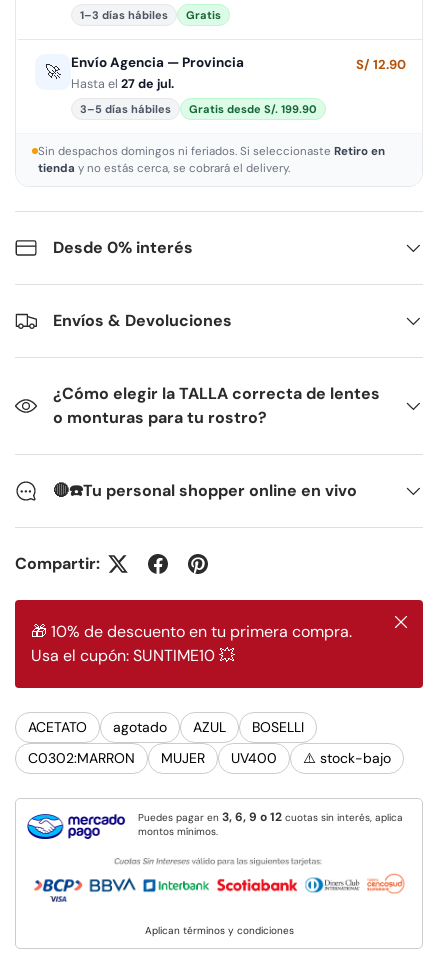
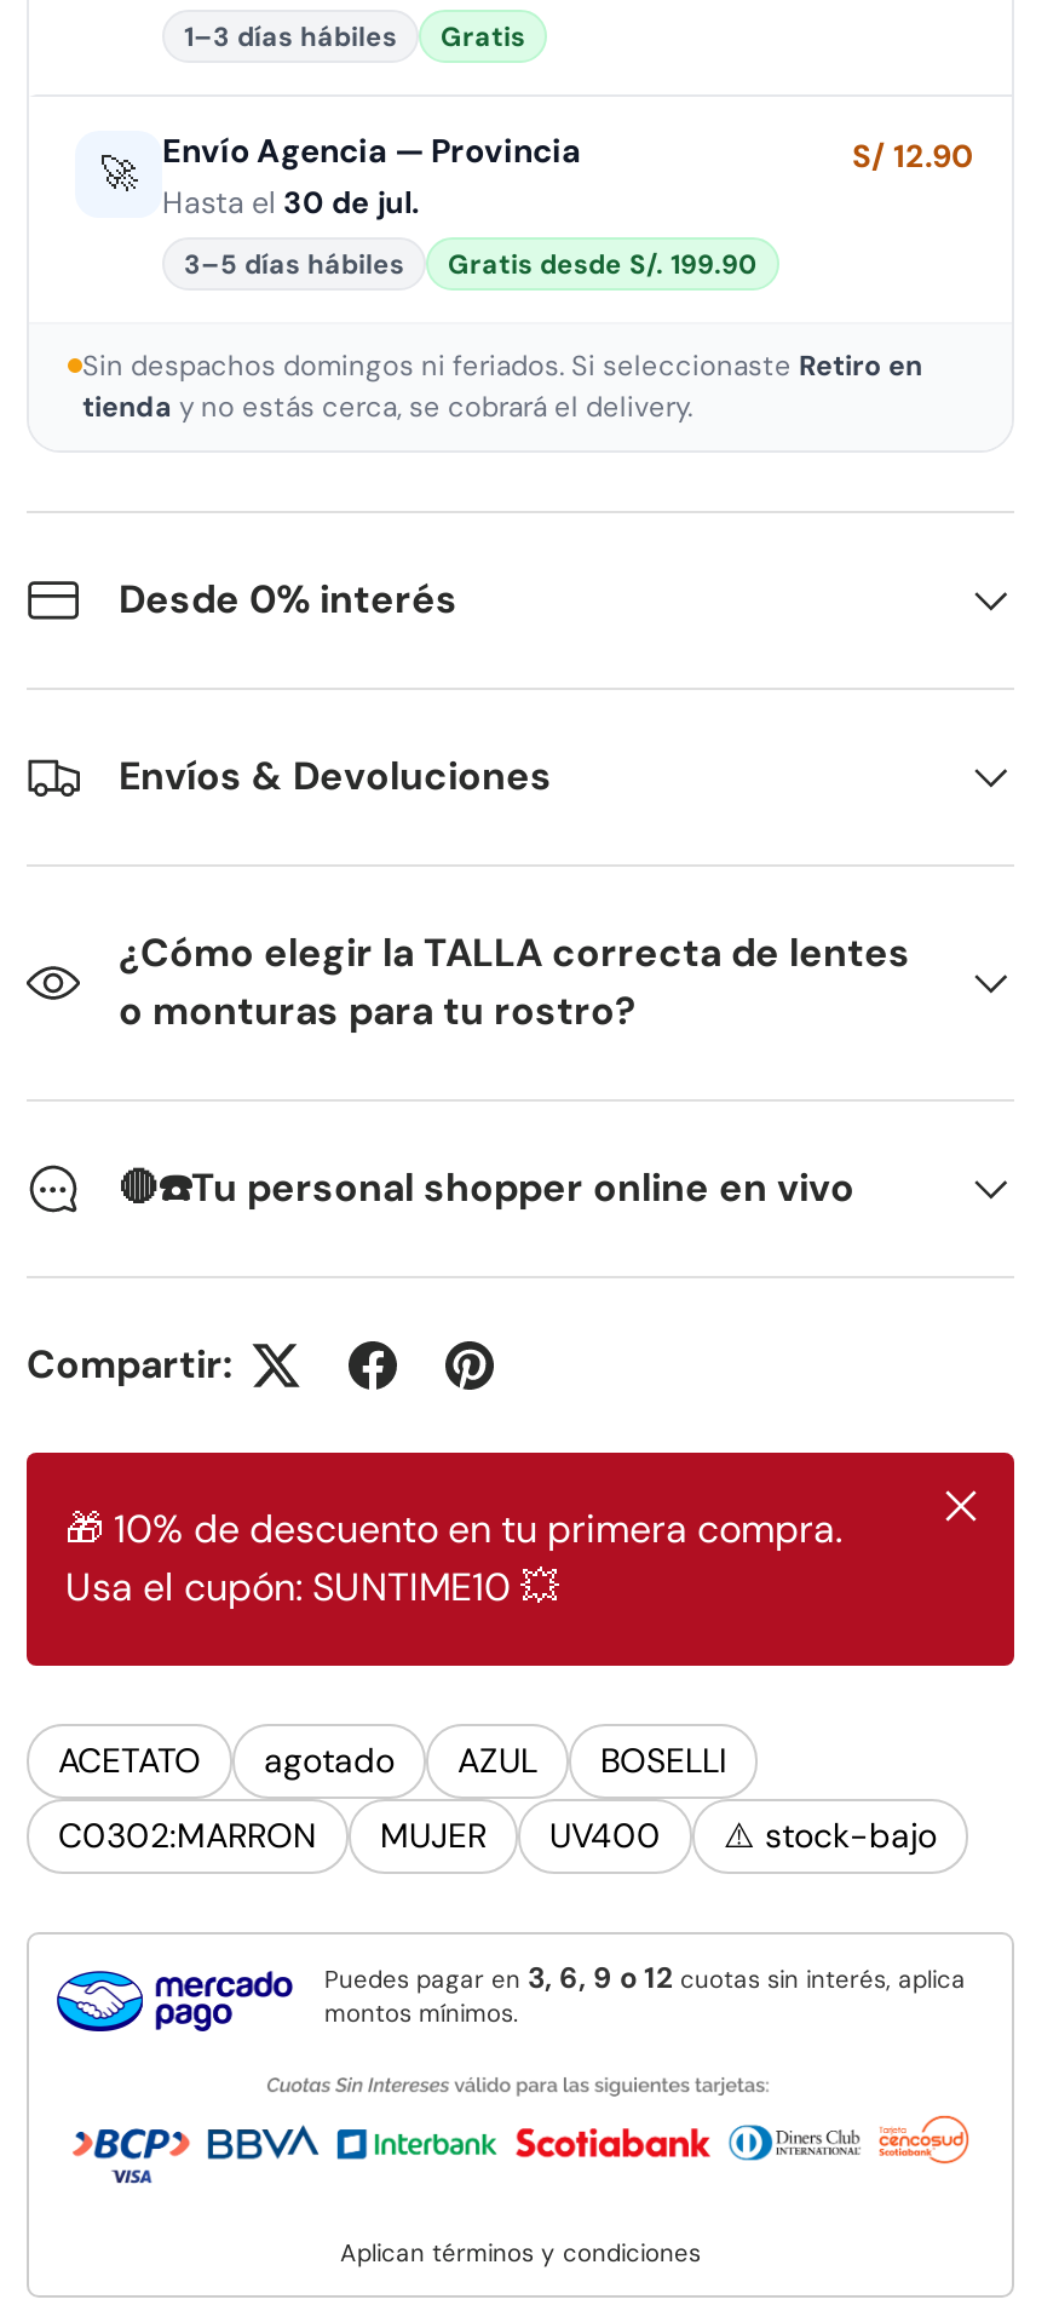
- Hasta el 27 de jul.
+ Hasta el 30 de jul.
